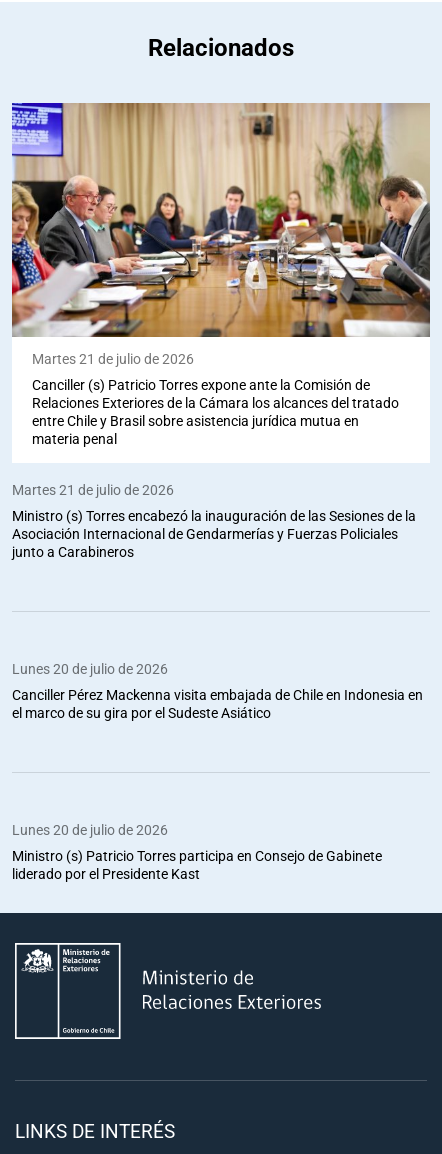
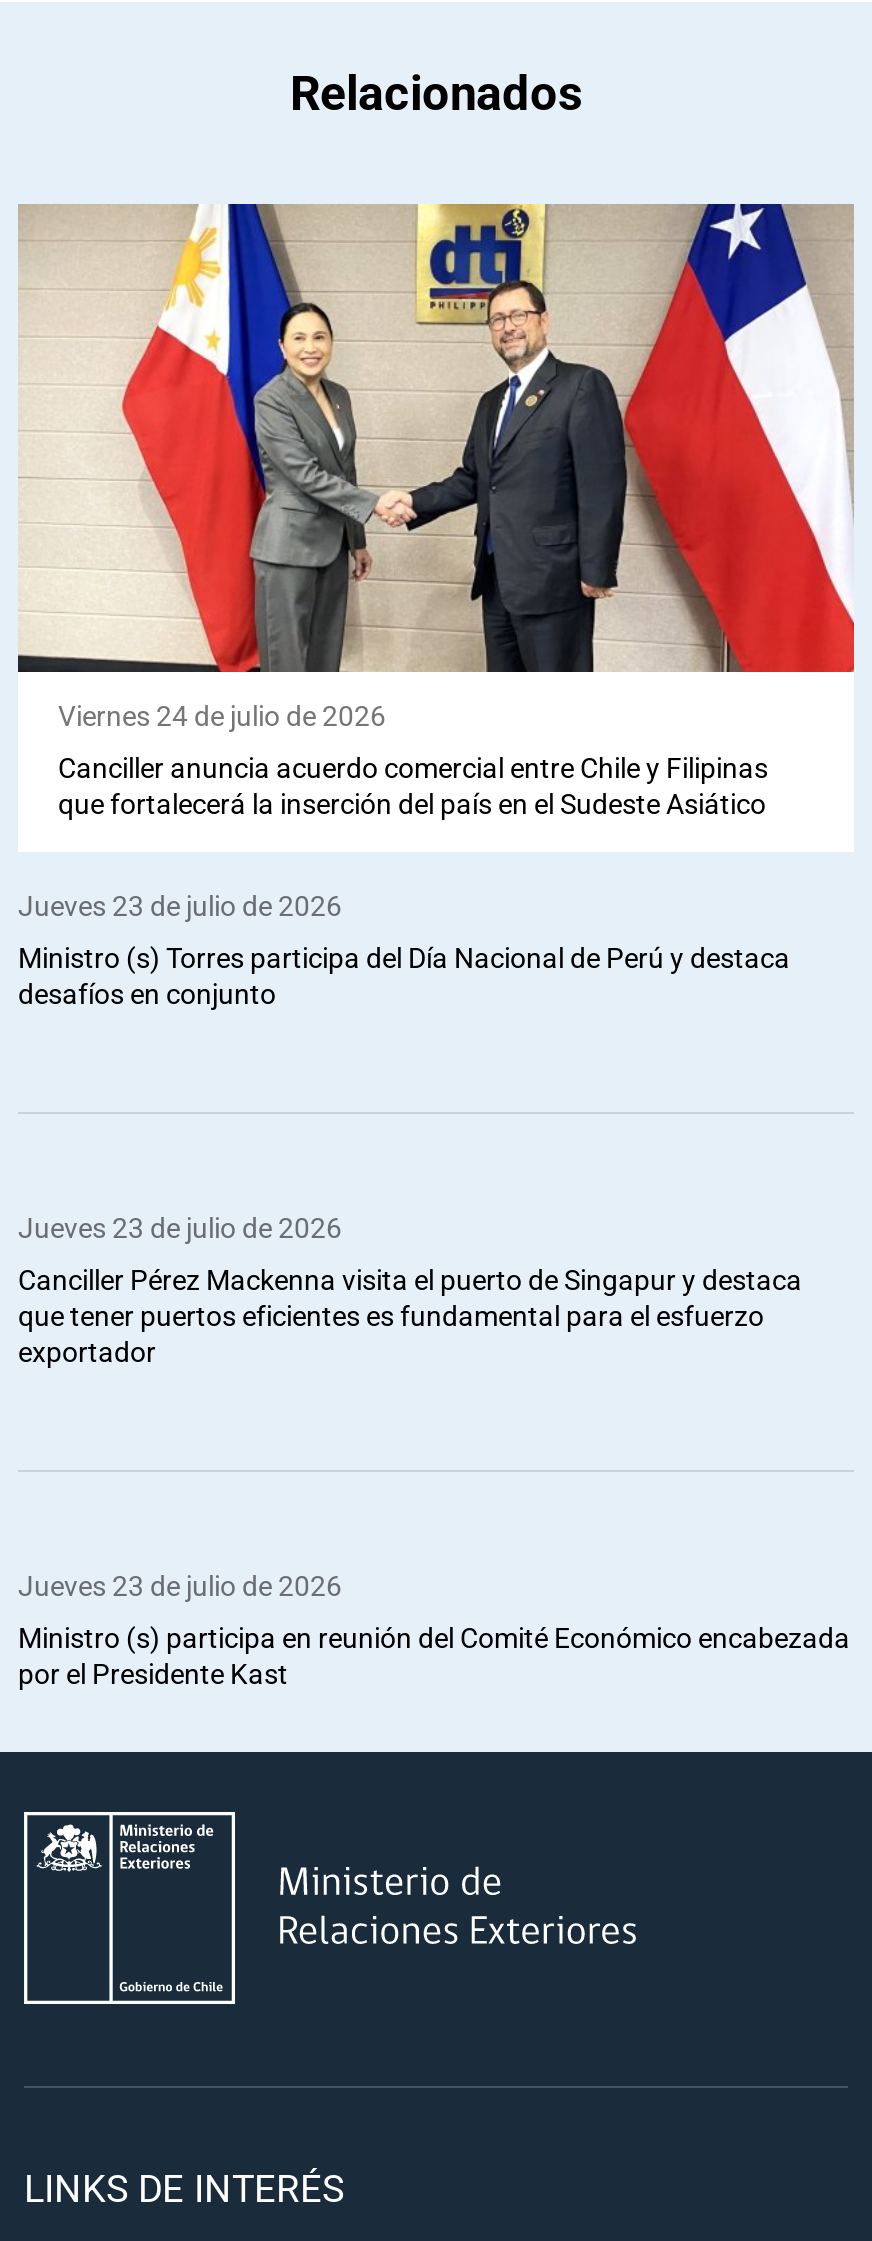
- [image]
- Martes 21 de julio de 2026
- Canciller (s) Patricio Torres expone ante la Comisión de
- Relaciones Exteriores de la Cámara los alcances del tratado
- entre Chile y Brasil sobre asistencia jurídica mutua en
- materia penal
+ [image]
+ Viernes 24 de julio de 2026
+ Canciller anuncia acuerdo comercial entre Chile y Filipinas
+ que fortalecerá la inserción del país en el Sudeste Asiático

- Martes 21 de julio de 2026
- Ministro (s) Torres encabezó la inauguración de las Sesiones de la
- Asociación Internacional de Gendarmerías y Fuerzas Policiales
- junto a Carabineros
+ Jueves 23 de julio de 2026
+ Ministro (s) Torres participa del Día Nacional de Perú y destaca
+ desafíos en conjunto

- Lunes 20 de julio de 2026
- Canciller Pérez Mackenna visita embajada de Chile en Indonesia en
- el marco de su gira por el Sudeste Asiático
+ Jueves 23 de julio de 2026
+ Canciller Pérez Mackenna visita el puerto de Singapur y destaca
+ que tener puertos eficientes es fundamental para el esfuerzo
+ exportador

- Lunes 20 de julio de 2026
- Ministro (s) Patricio Torres participa en Consejo de Gabinete
- liderado por el Presidente Kast
+ Jueves 23 de julio de 2026
+ Ministro (s) participa en reunión del Comité Económico encabezada
+ por el Presidente Kast
